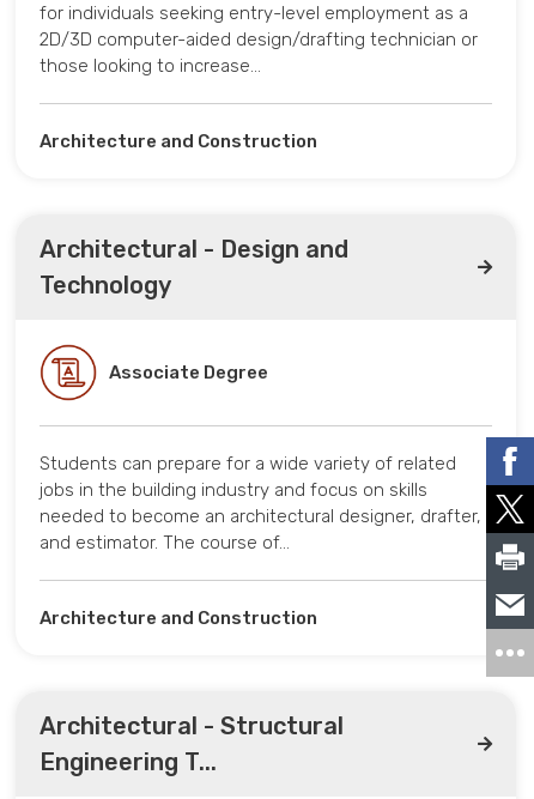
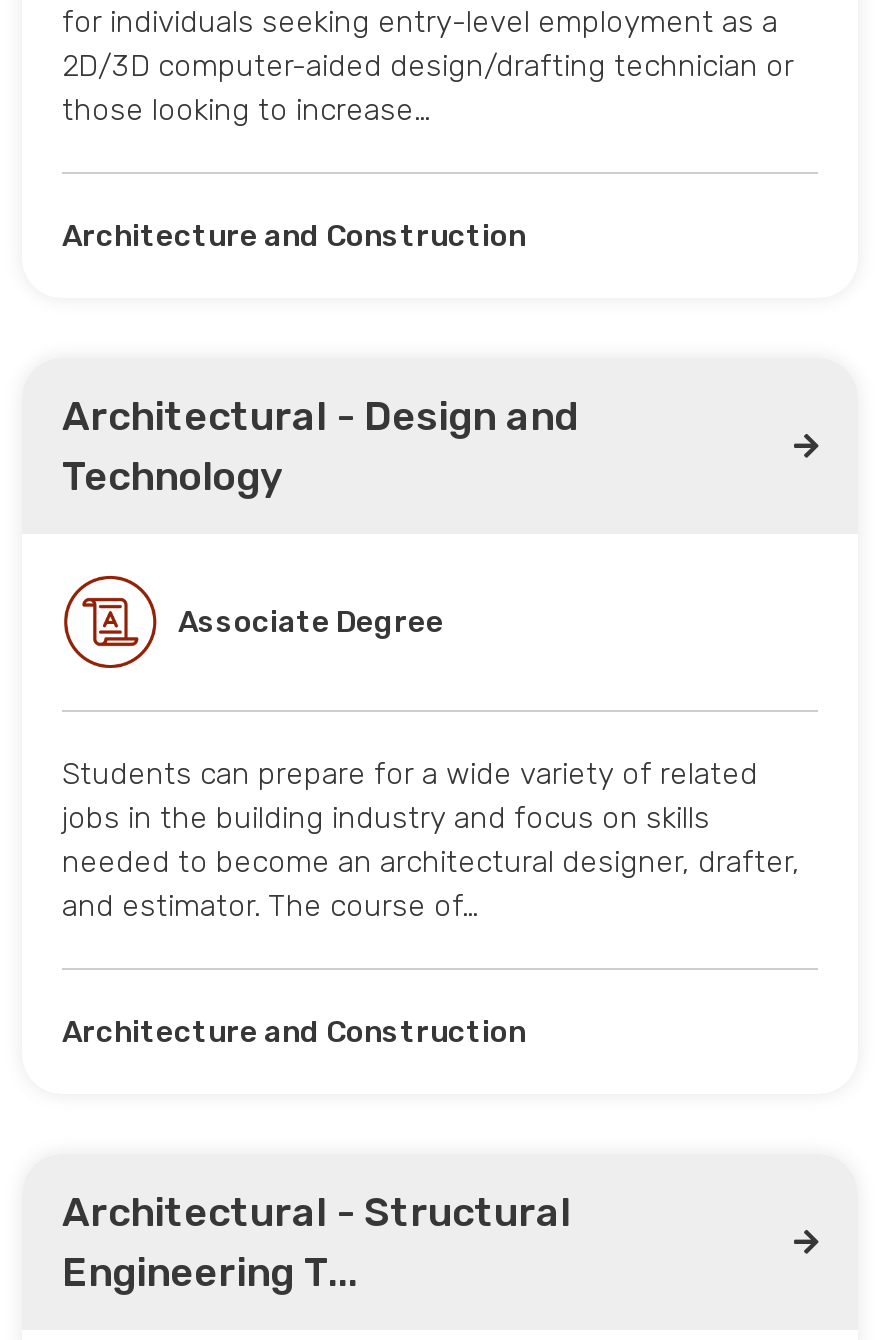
- [image]
